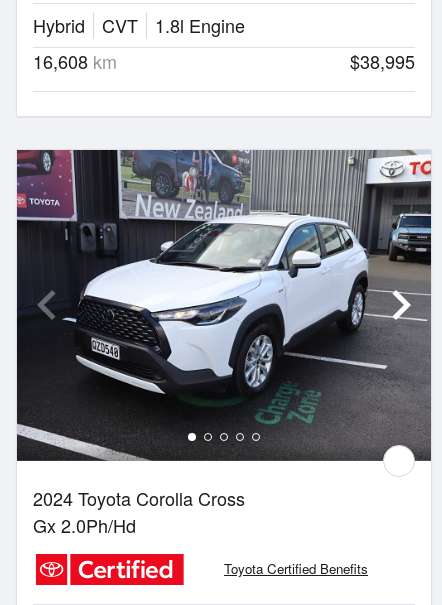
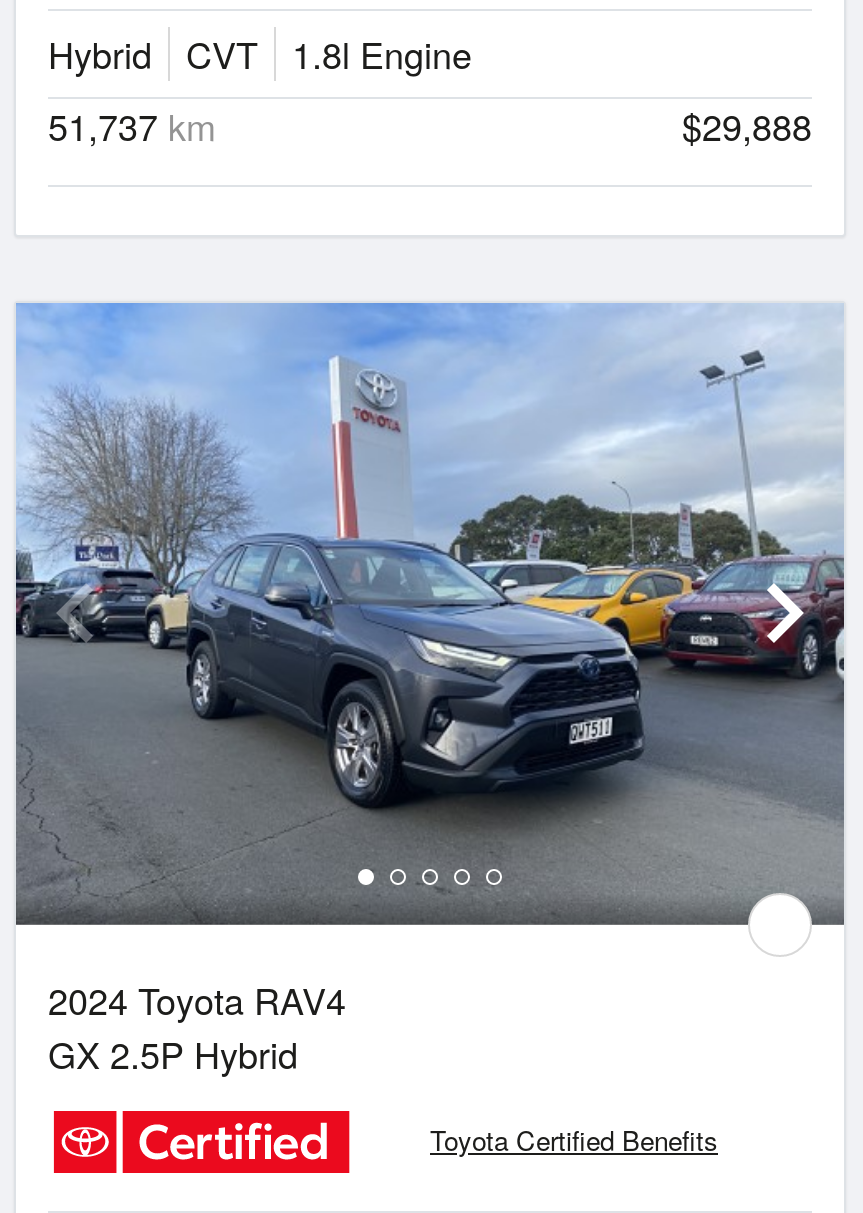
- 16,608 km
- $38,995
+ 51,737 km
+ $29,888

- [image]
- 2024 Toyota Corolla Cross
- Gx 2.0Ph/Hd
+ [image]
+ 2024 Toyota RAV4
+ GX 2.5P Hybrid
